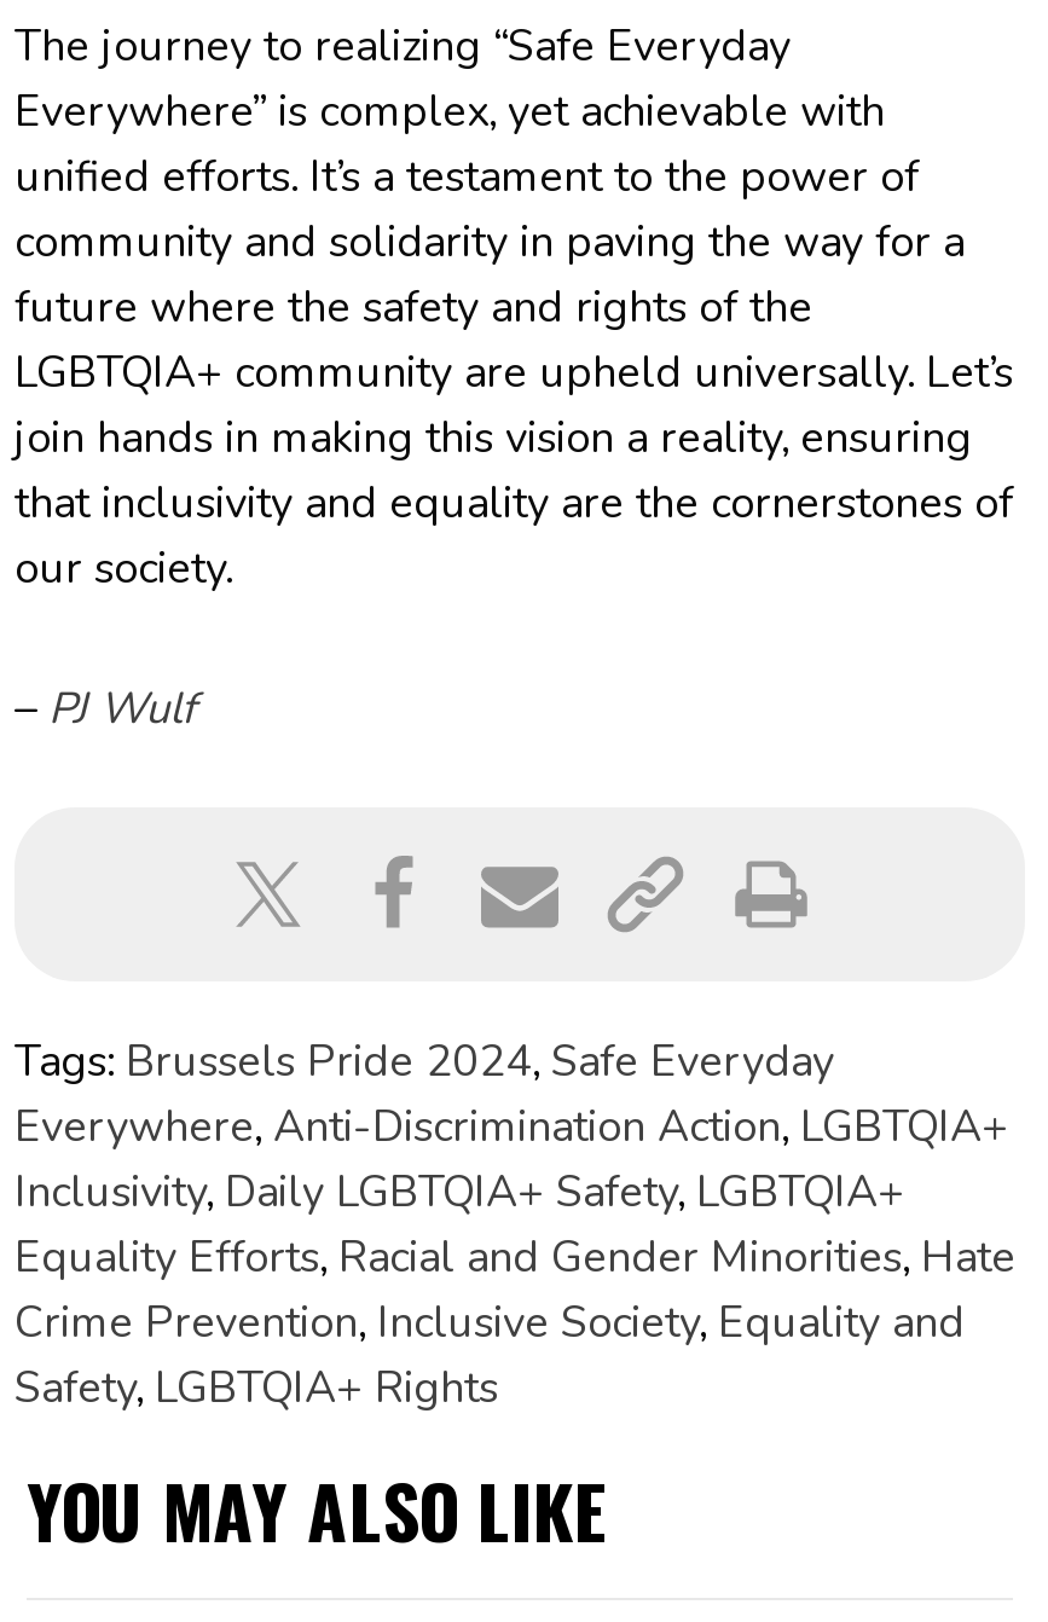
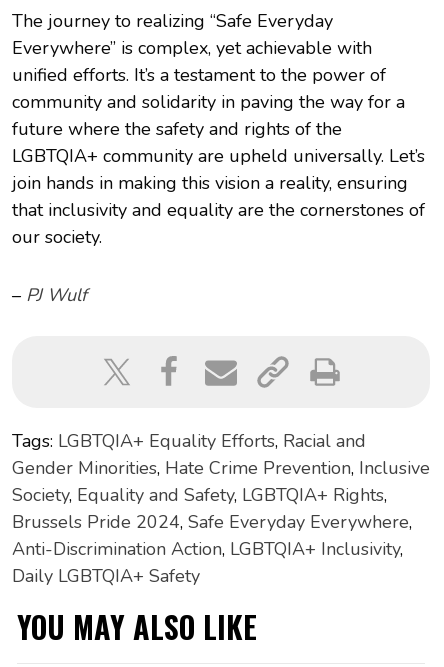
- Tags: Brussels Pride 2024, Safe Everyday
- Everywhere, Anti-Discrimination Action, LGBTQIA+
- Inclusivity, Daily LGBTQIA+ Safety, LGBTQIA+
- Equality Efforts, Racial and Gender Minorities, Hate
- Crime Prevention, Inclusive Society, Equality and
- Safety, LGBTQIA+ Rights
+ Tags: LGBTQIA+ Equality Efforts, Racial and
+ Gender Minorities, Hate Crime Prevention, Inclusive
+ Society, Equality and Safety, LGBTQIA+ Rights,
+ Brussels Pride 2024, Safe Everyday Everywhere,
+ Anti-Discrimination Action, LGBTQIA+ Inclusivity,
+ Daily LGBTQIA+ Safety
